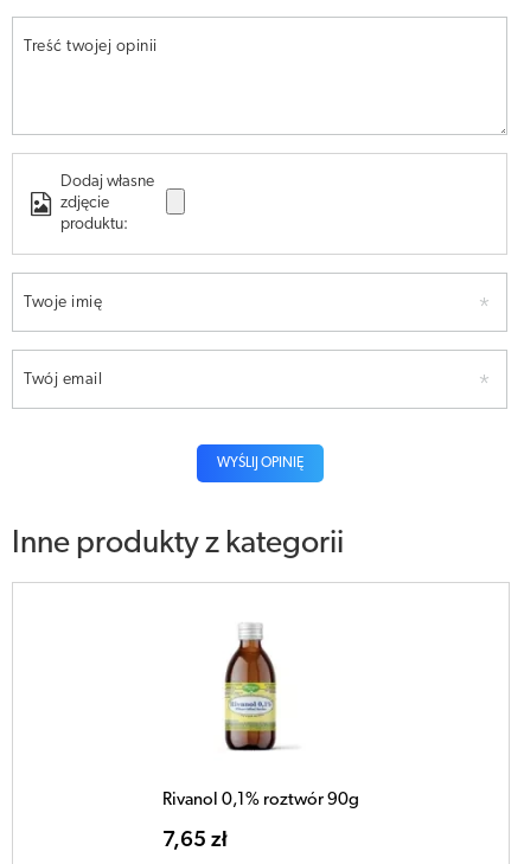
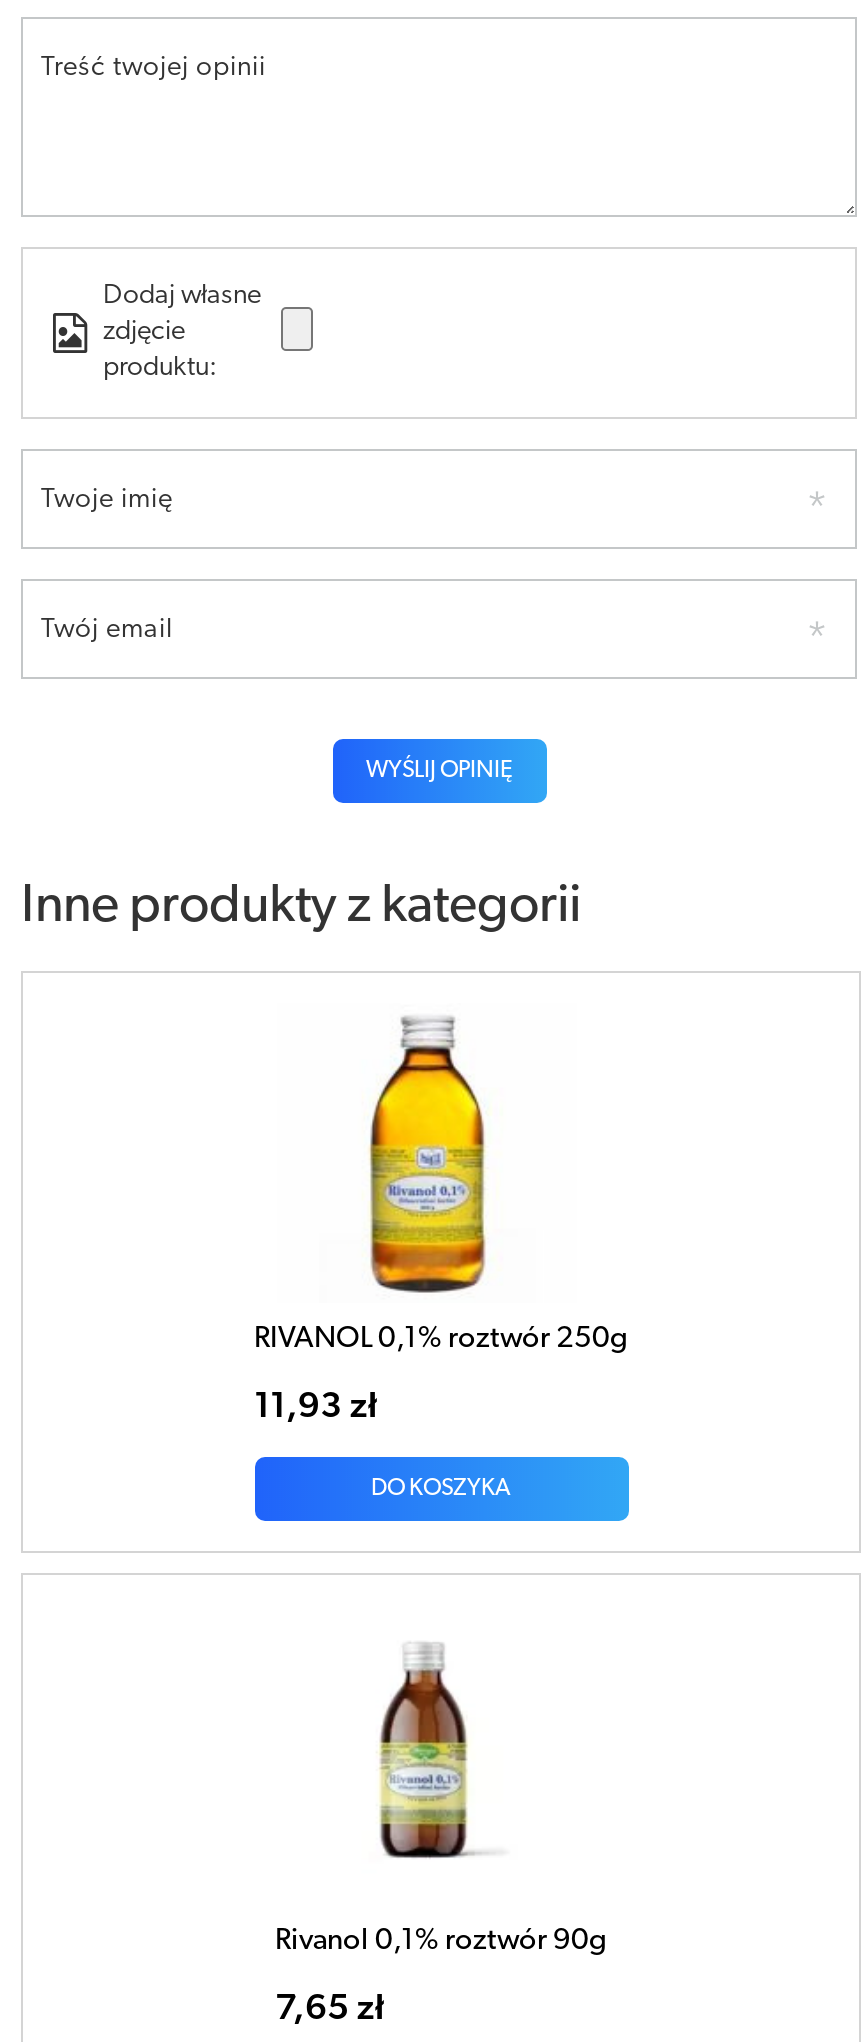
+ [image]
+ RIVANOL 0,1% roztwór 250g
+ 11,93 zł
+ DO KOSZYKA
